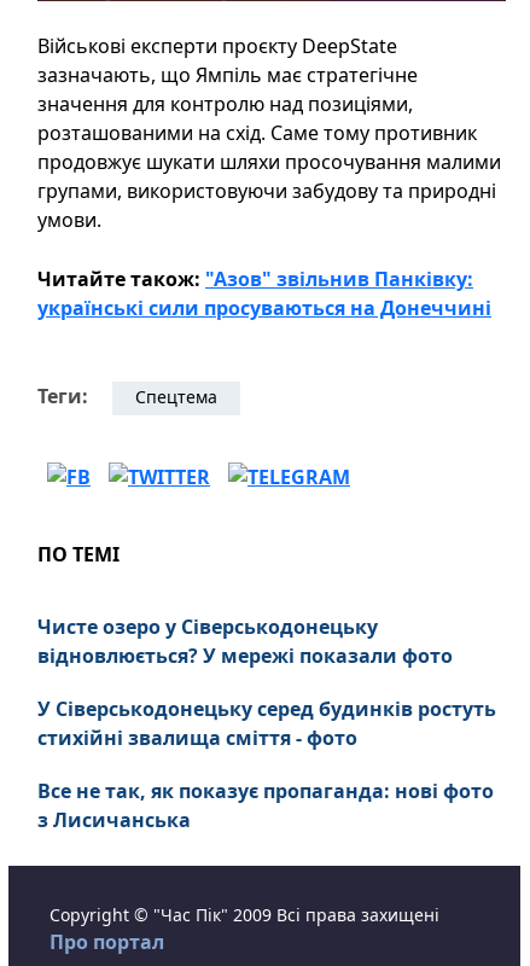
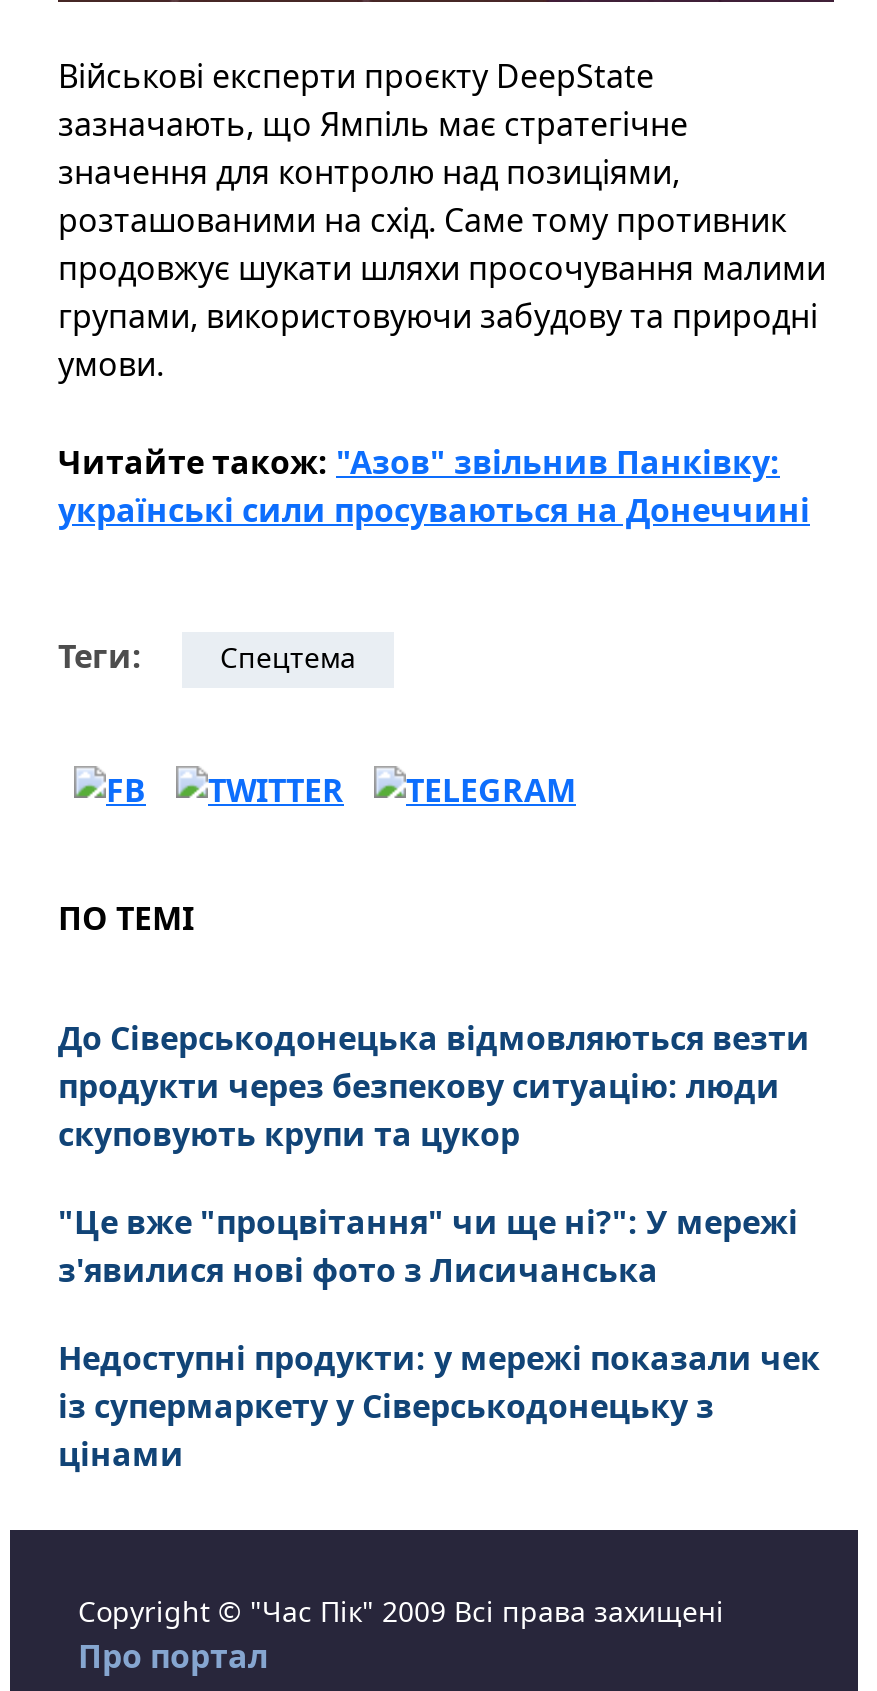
- Чисте озеро у Сіверськодонецьку
- відновлюється? У мережі показали фото
+ До Сіверськодонецька відмовляються везти
+ продукти через безпекову ситуацію: люди
+ скуповують крупи та цукор

- У Сіверськодонецьку серед будинків ростуть
- стихійні звалища сміття - фото
+ "Це вже "процвітання" чи ще ні?": У мережі
+ з'явилися нові фото з Лисичанська

- Все не так, як показує пропаганда: нові фото
- з Лисичанська
+ Недоступні продукти: у мережі показали чек
+ із супермаркету у Сіверськодонецьку з
+ цінами
